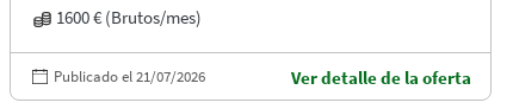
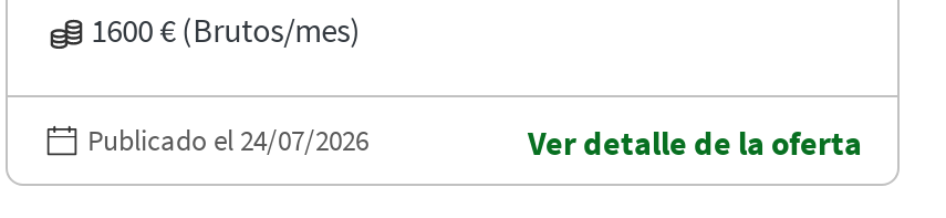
- Publicado el 21/07/2026
+ Publicado el 24/07/2026
